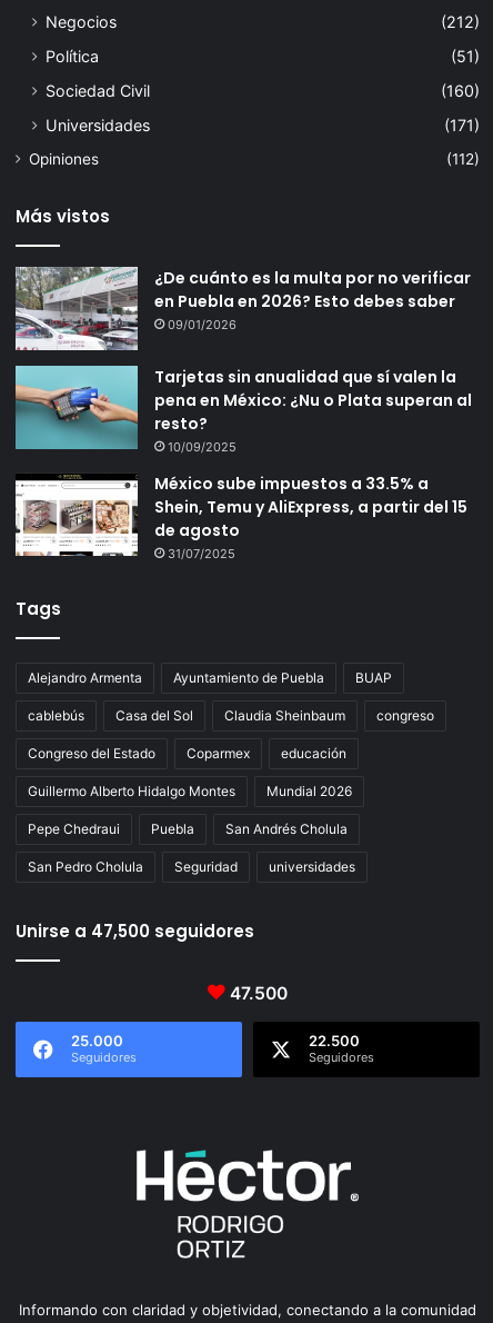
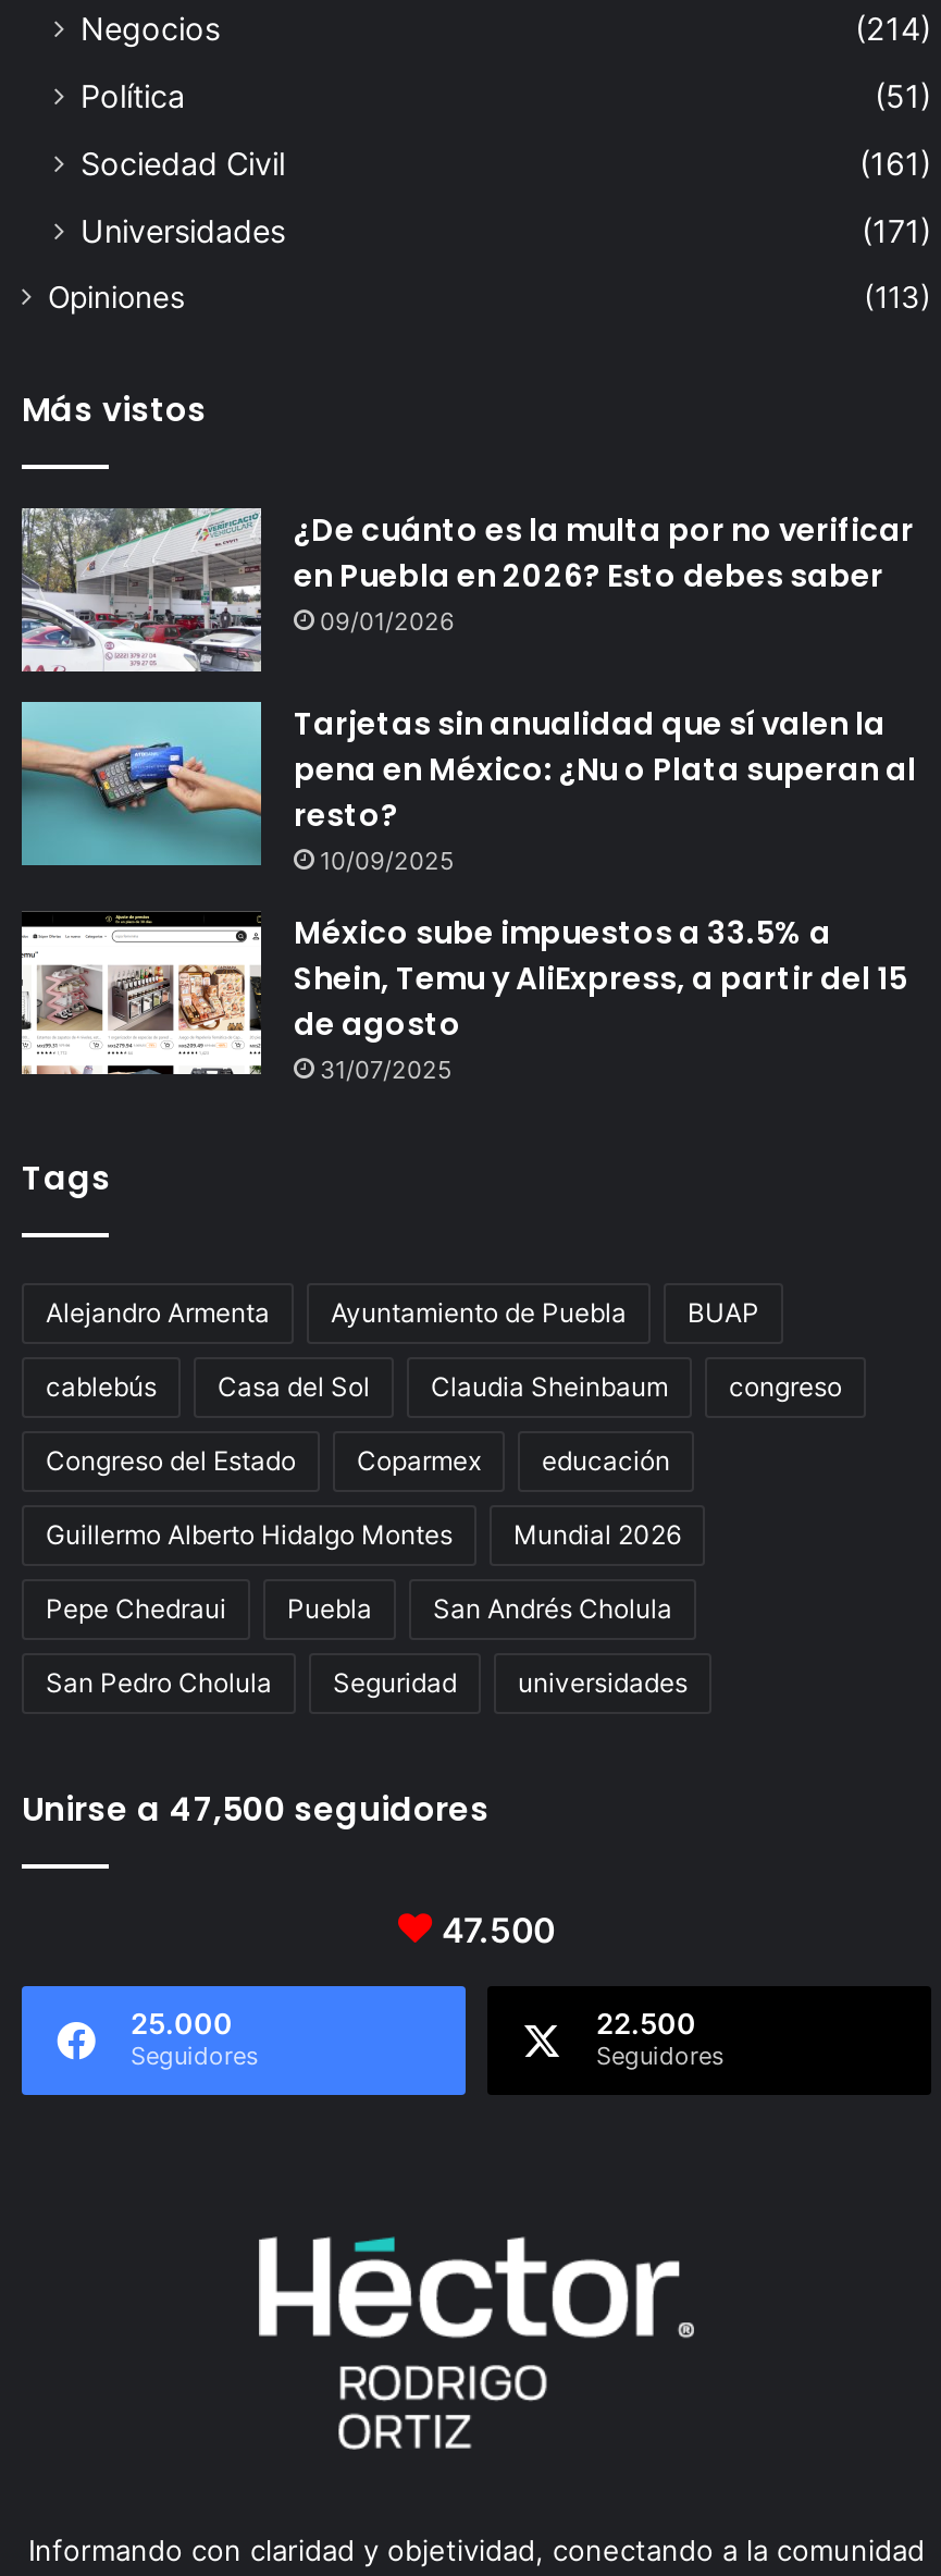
- (212)
+ (214)

- (160)
+ (161)

- (112)
+ (113)
